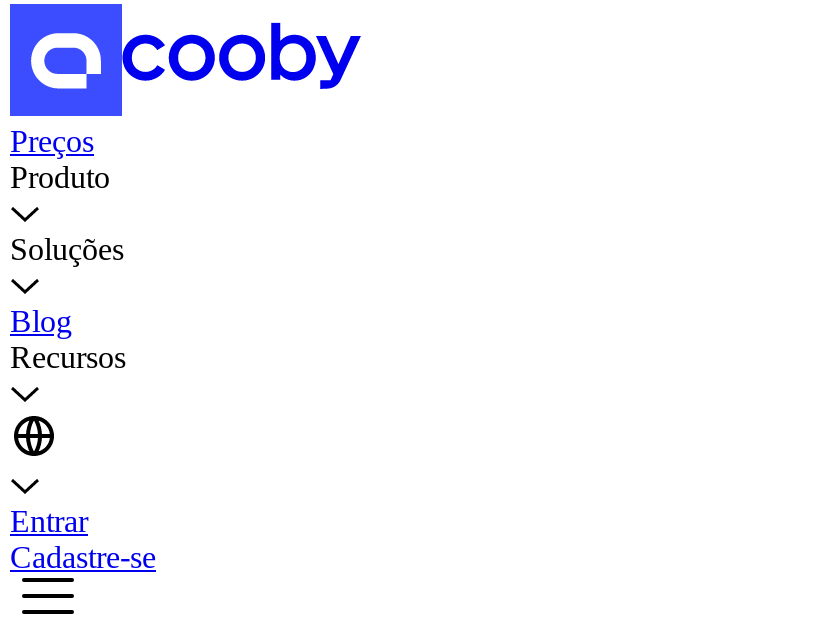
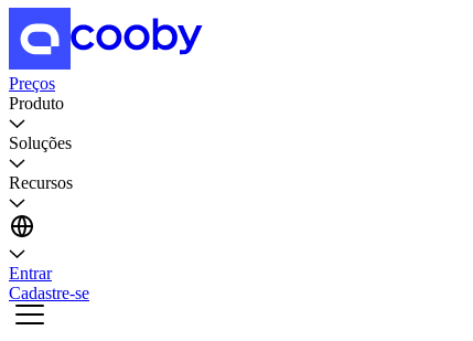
- Blog
